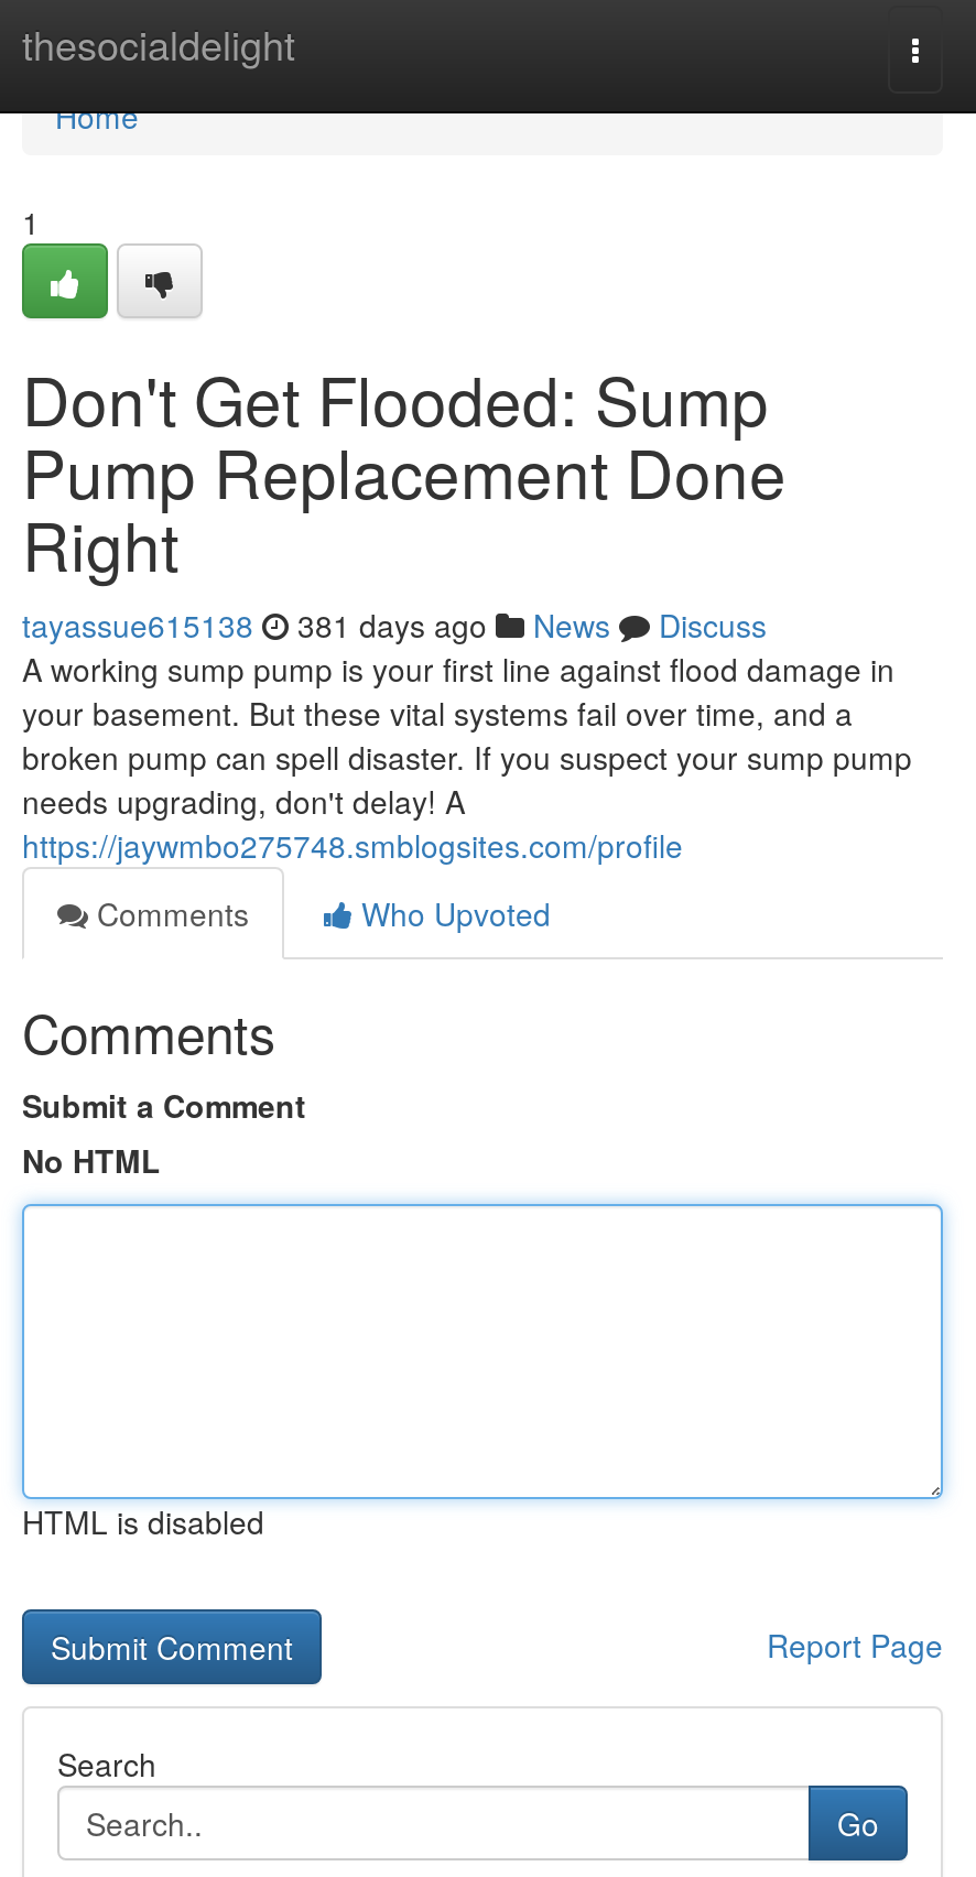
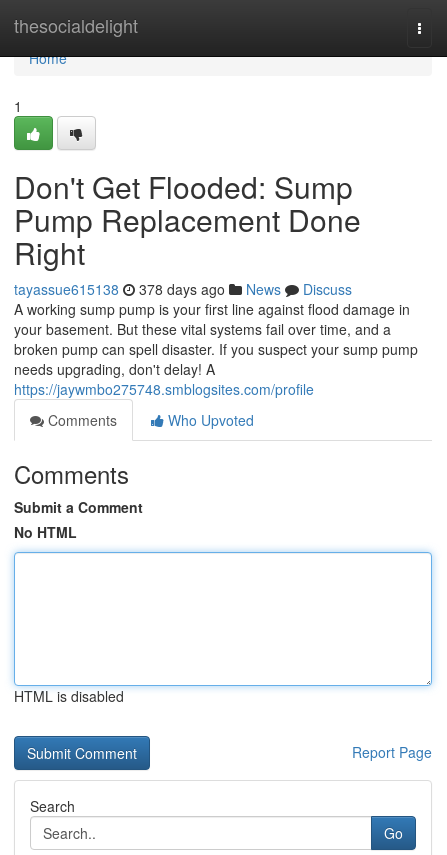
- tayassue615138 381 days ago News Discuss
+ tayassue615138 378 days ago News Discuss
